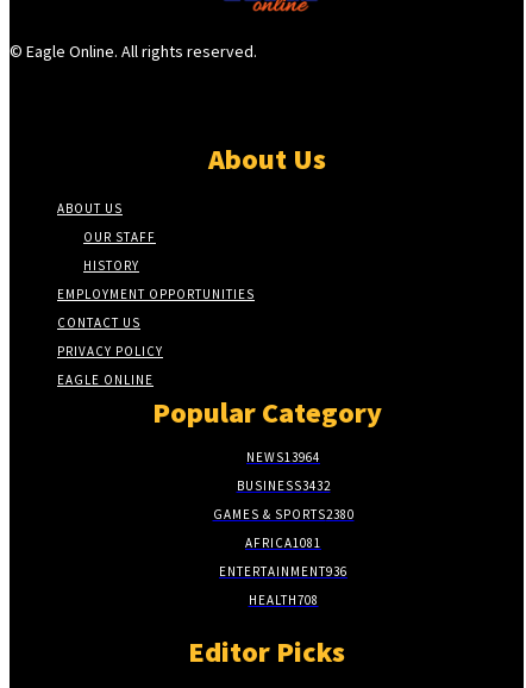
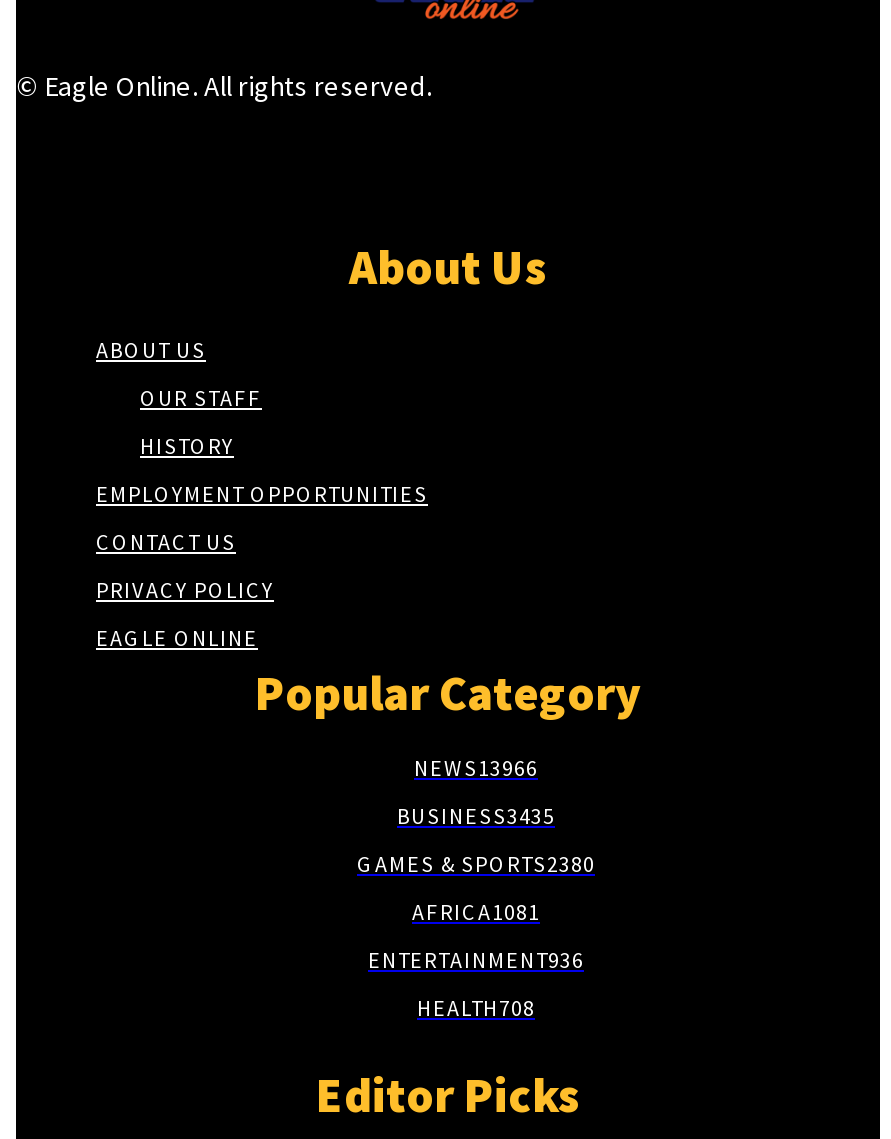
- NEWS 13964
+ NEWS 13966

- BUSINESS3432
+ BUSINESS3435
